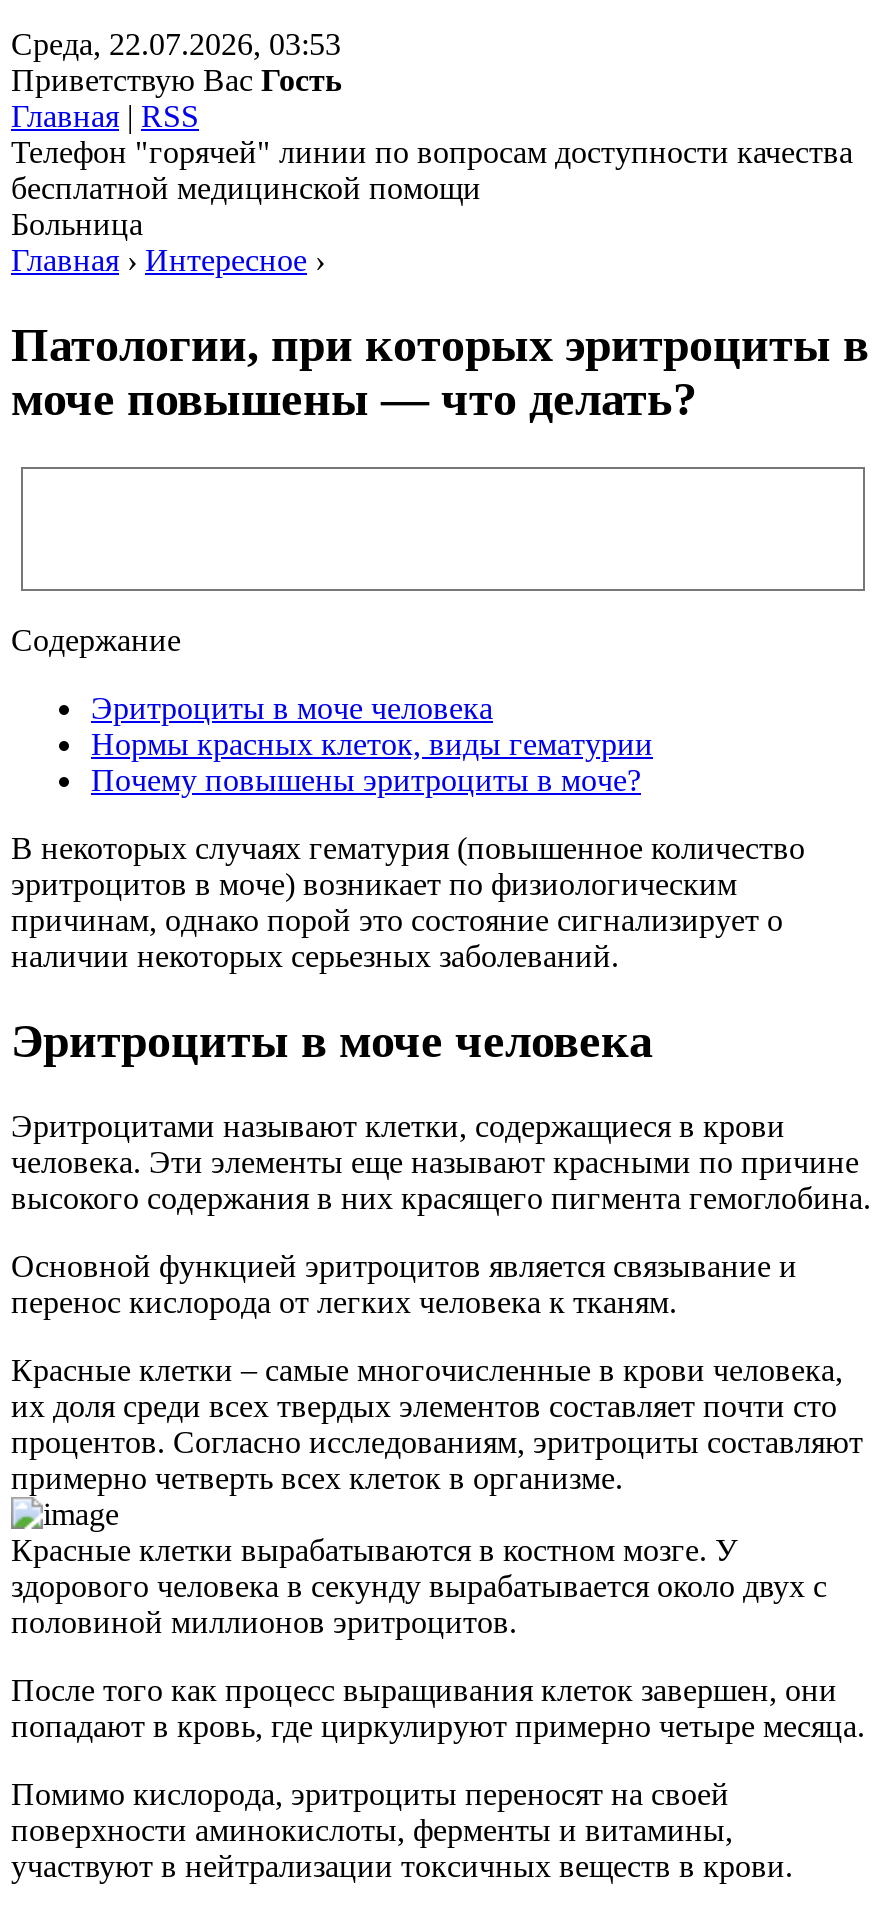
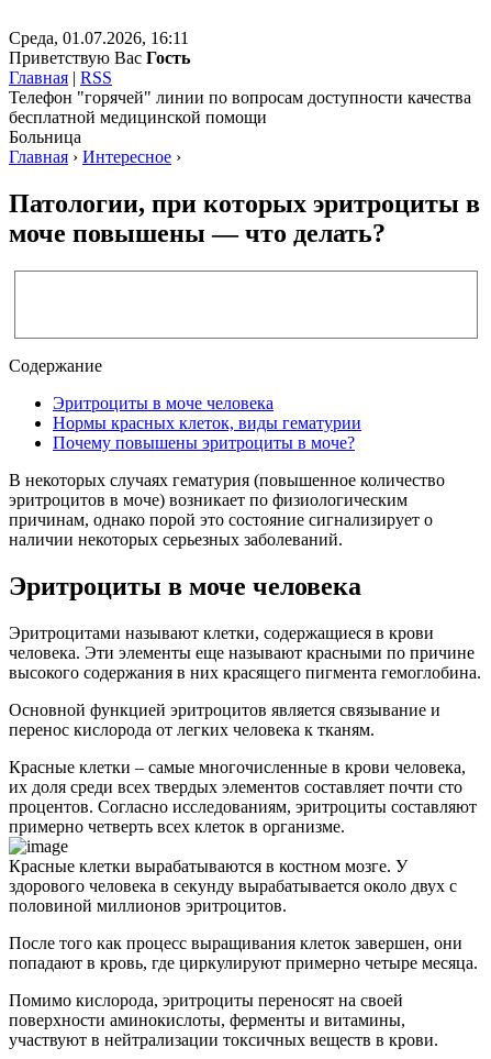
- Среда, 22.07.2026, 03:53
+ Среда, 01.07.2026, 16:11
